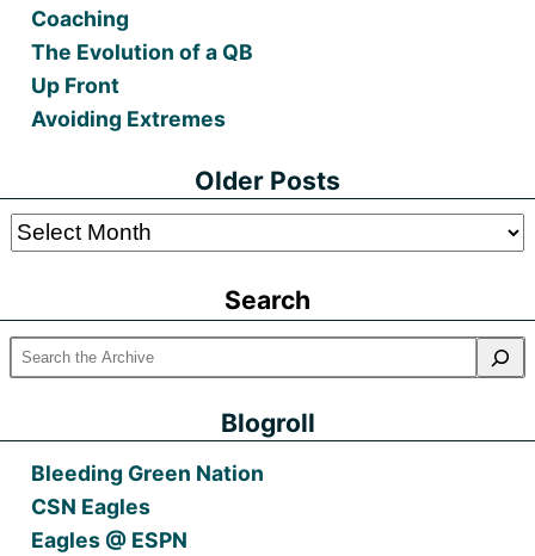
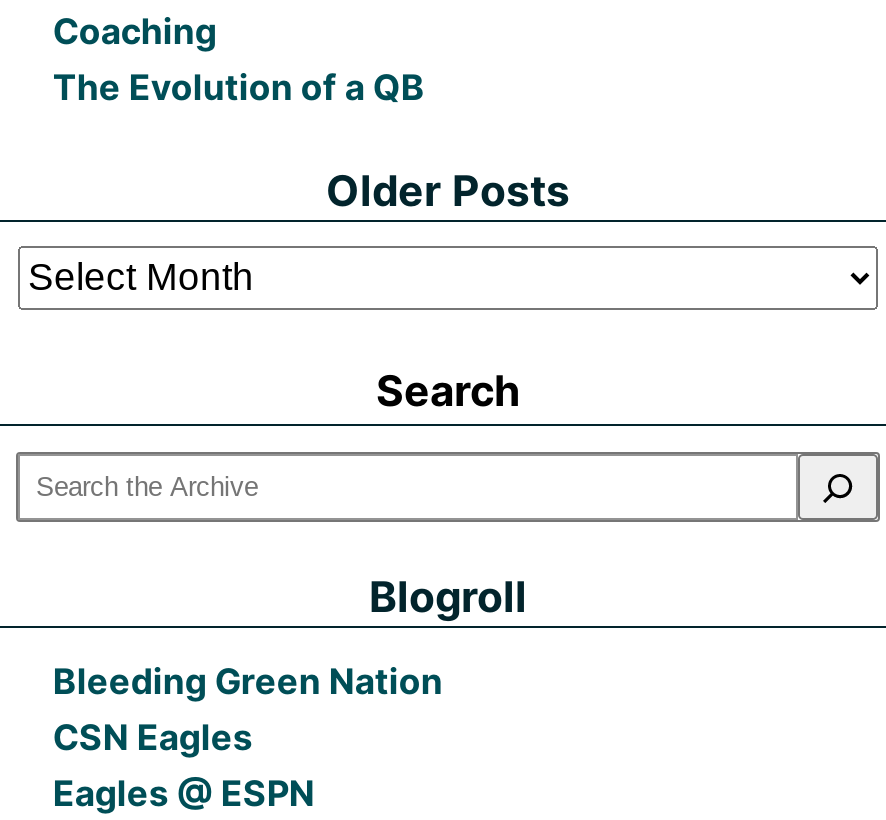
- Up Front
- Avoiding Extremes
